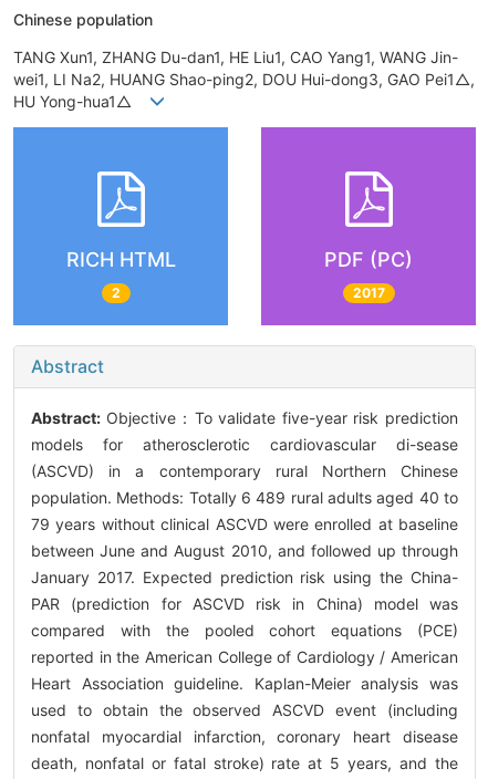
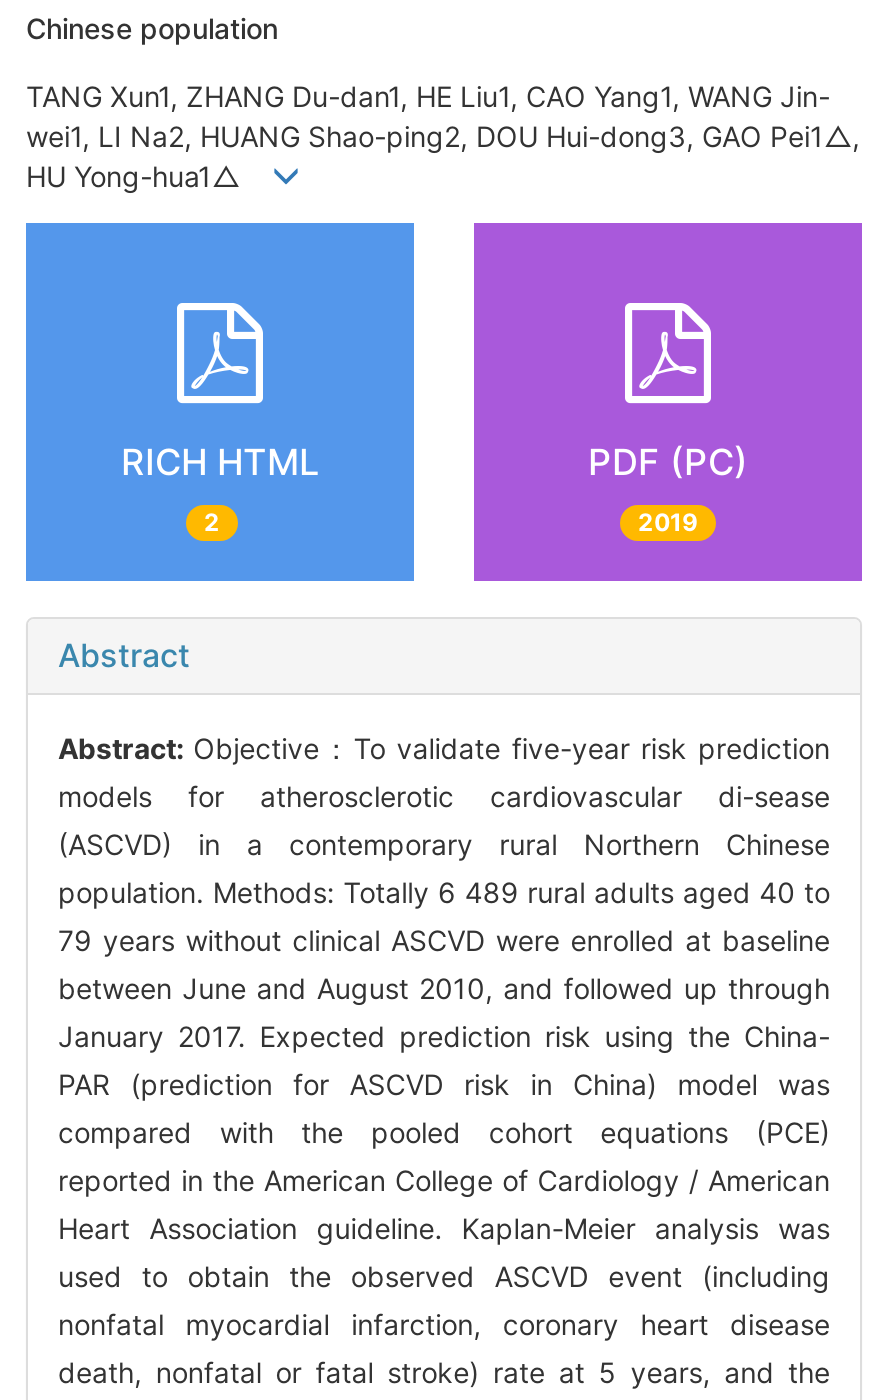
- 2017
+ 2019
